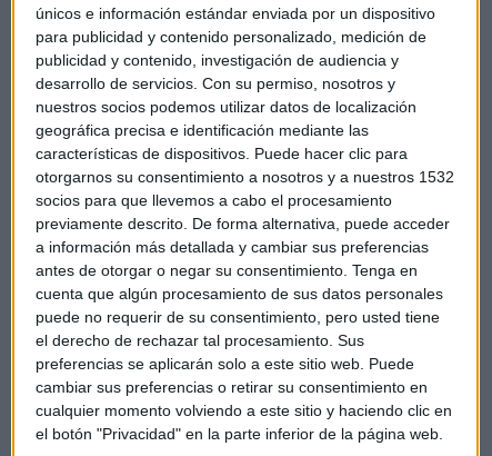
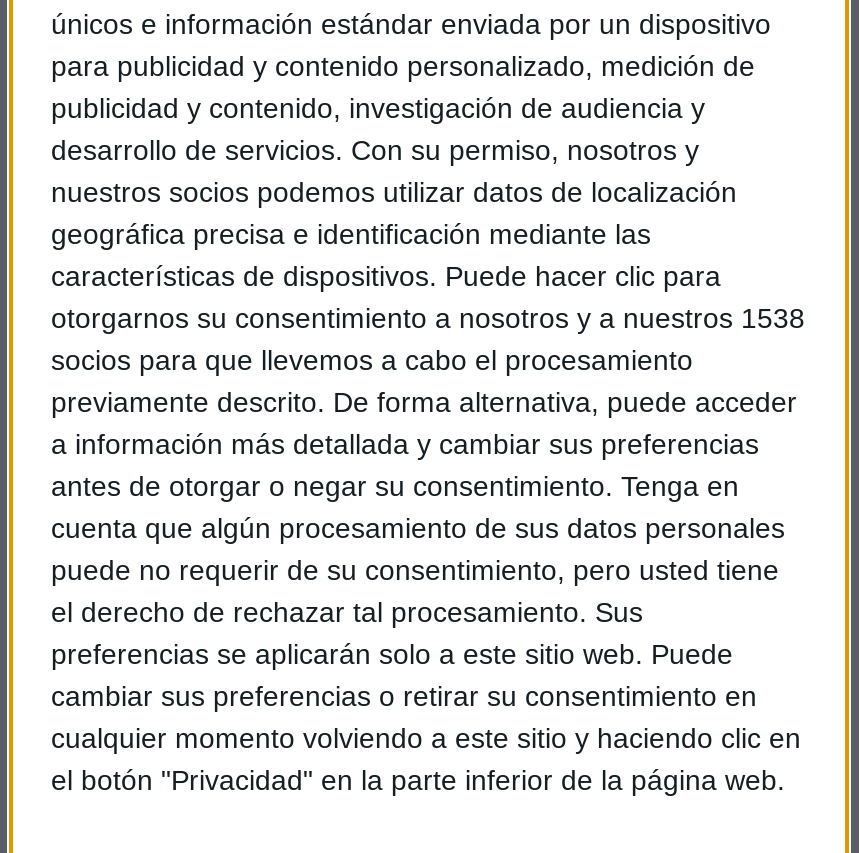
- otorgarnos su consentimiento a nosotros y a nuestros 1532
+ otorgarnos su consentimiento a nosotros y a nuestros 1538
